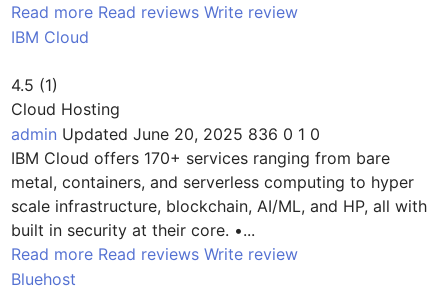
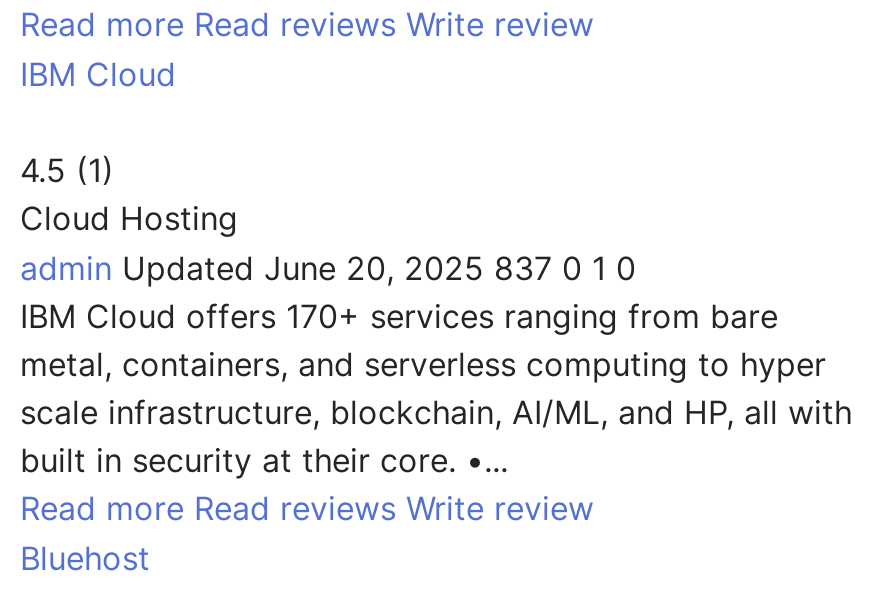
- admin Updated June 20, 2025 836 0 1 0
+ admin Updated June 20, 2025 837 0 1 0
